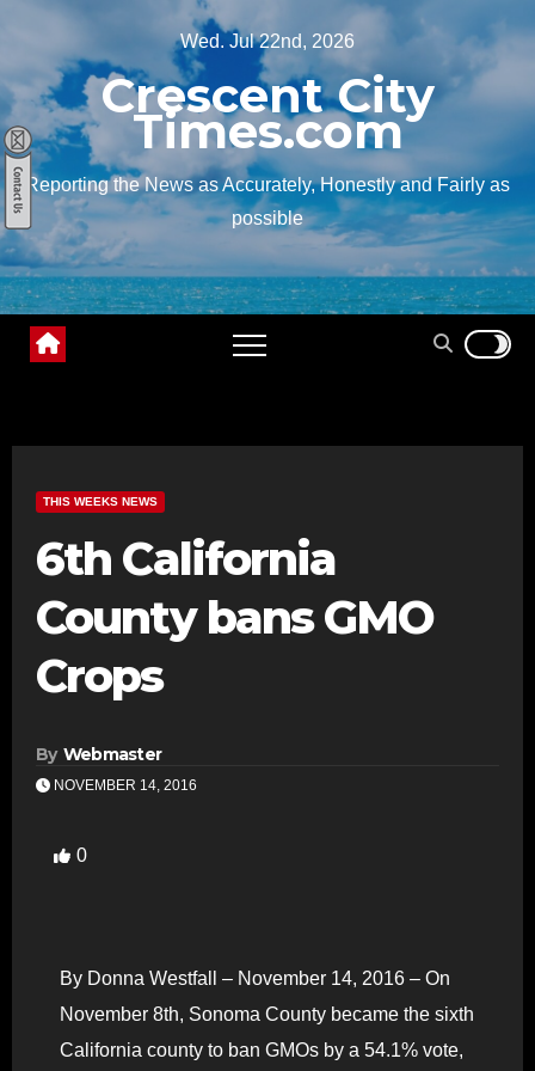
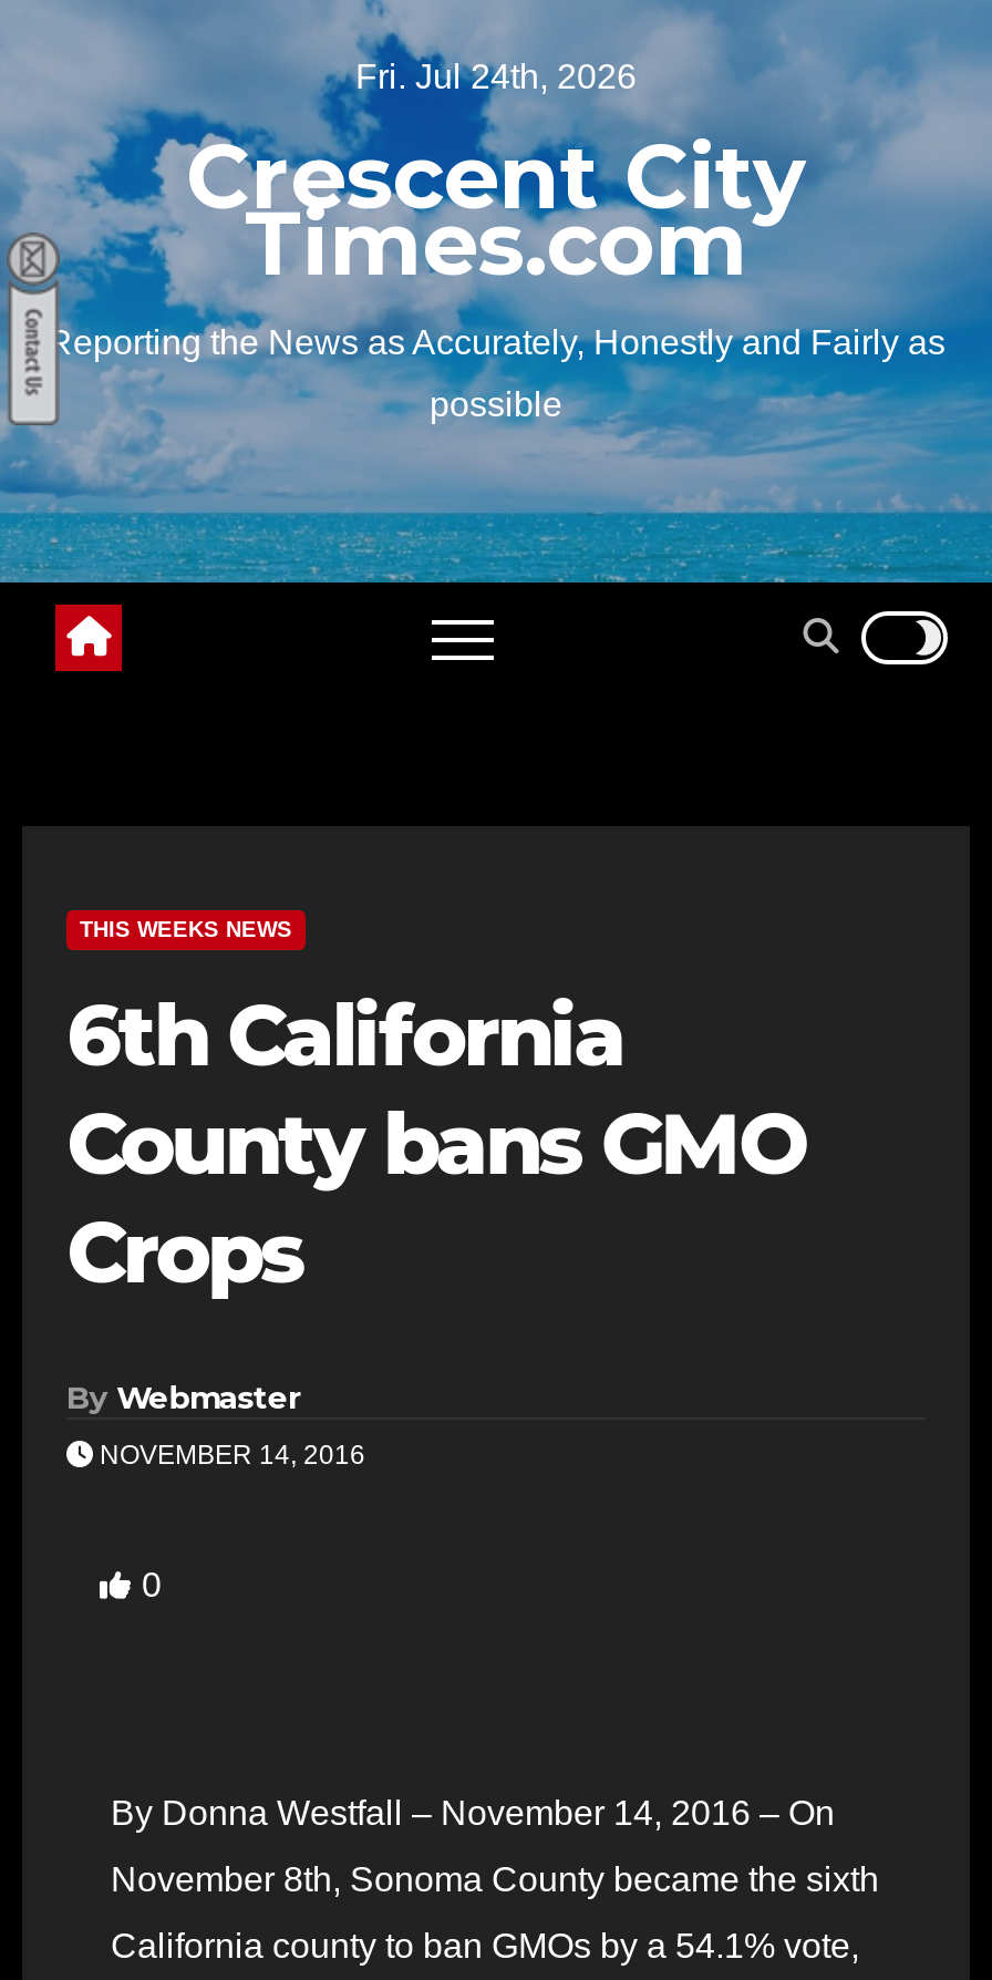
- Wed. Jul 22nd, 2026
+ Fri. Jul 24th, 2026
